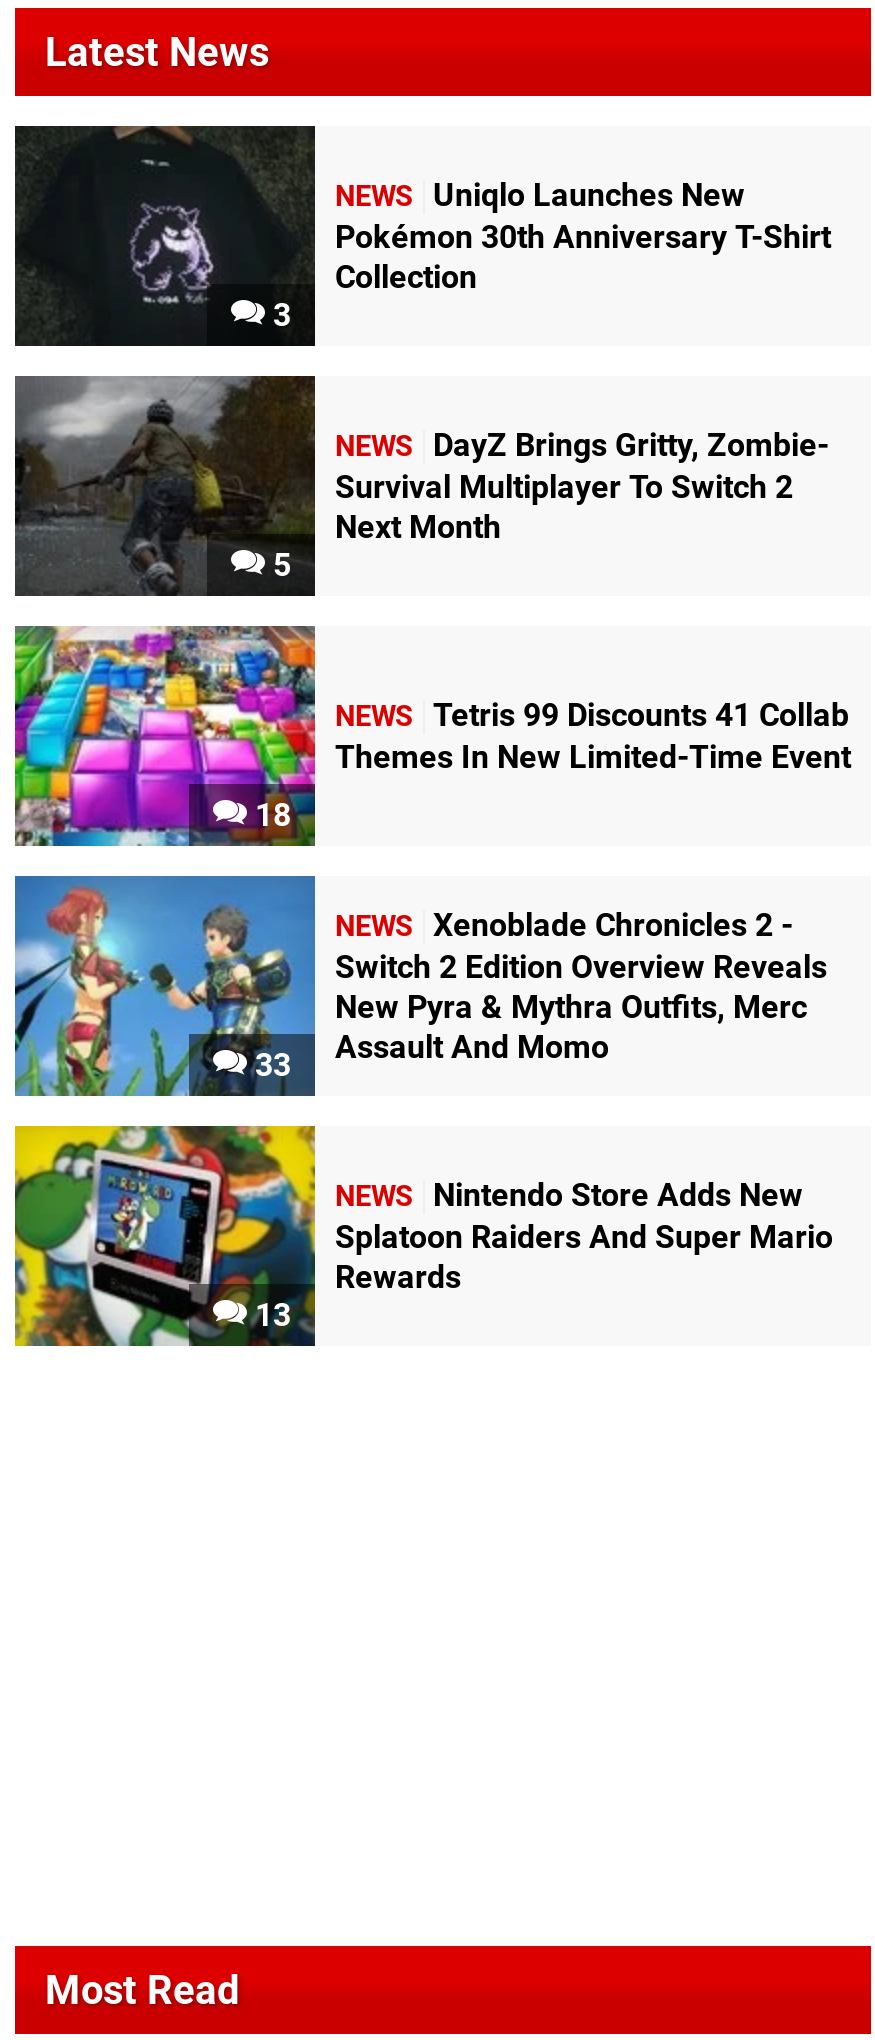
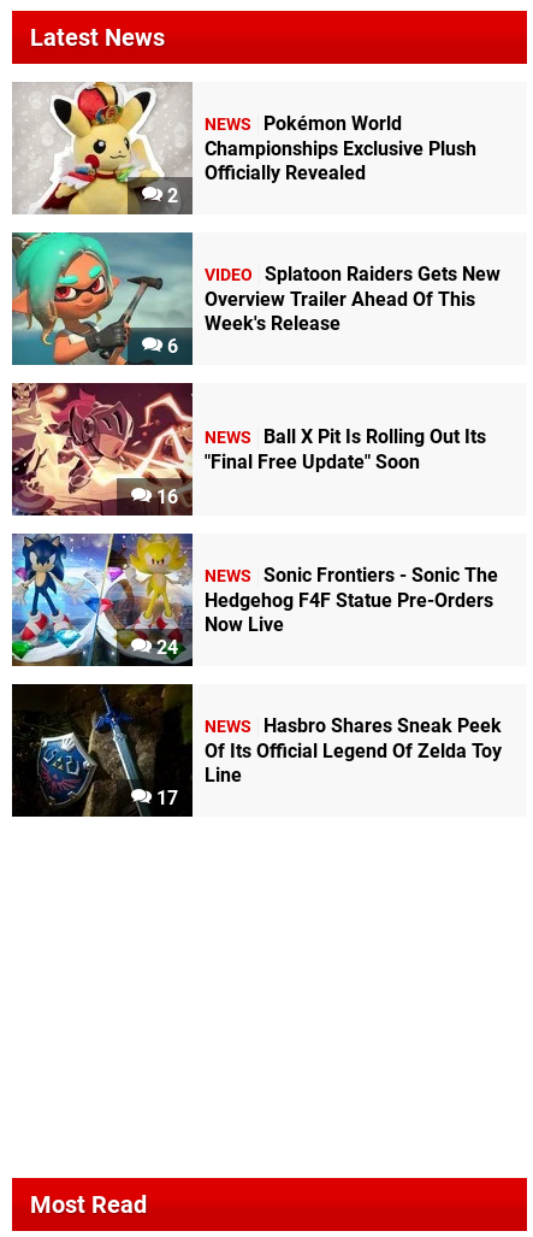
- [image]
- 3
+ [image]
+ 2

- NEWS Uniqlo Launches New
- Pokémon 30th Anniversary T-Shirt
- Collection
+ NEWS Pokémon World
+ Championships Exclusive Plush
+ Officially Revealed

- [image]
- 5
+ [image]
+ 6

- NEWS DayZ Brings Gritty, Zombie-
- Survival Multiplayer To Switch 2
- Next Month
+ VIDEO Splatoon Raiders Gets New
+ Overview Trailer Ahead Of This
+ Week's Release

- [image]
- 18
+ [image]
+ 16

- NEWS Tetris 99 Discounts 41 Collab
- Themes In New Limited-Time Event
+ NEWS Ball X Pit Is Rolling Out Its
+ "Final Free Update" Soon

- [image]
- 33
+ [image]
+ 24

- NEWS Xenoblade Chronicles 2 -
- Switch 2 Edition Overview Reveals
- New Pyra & Mythra Outfits, Merc
- Assault And Momo
+ NEWS Sonic Frontiers - Sonic The
+ Hedgehog F4F Statue Pre-Orders
+ Now Live

- [image]
- 13
+ [image]
+ 17

- NEWS Nintendo Store Adds New
- Splatoon Raiders And Super Mario
- Rewards
+ NEWS Hasbro Shares Sneak Peek
+ Of Its Official Legend Of Zelda Toy
+ Line
